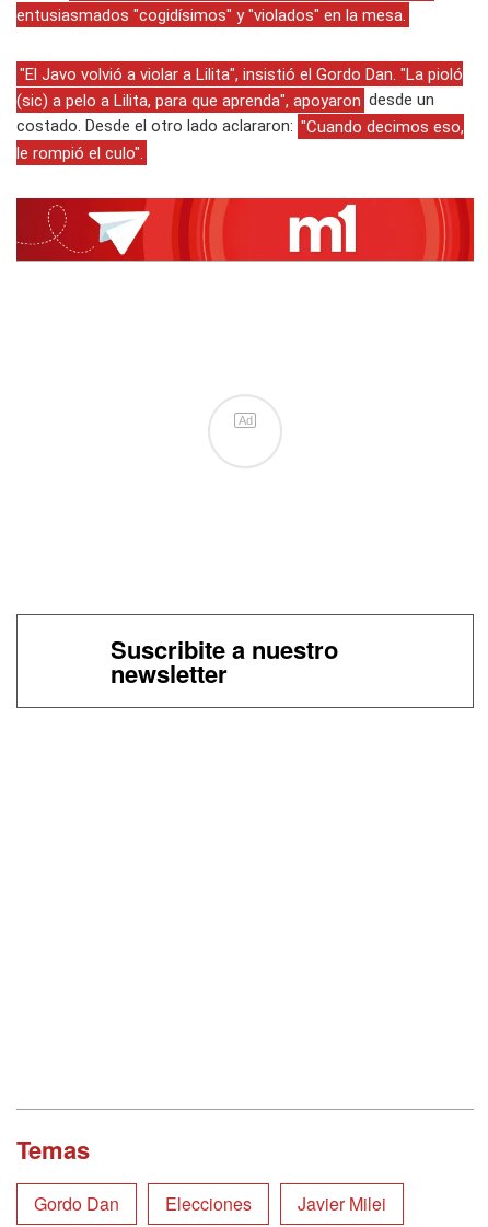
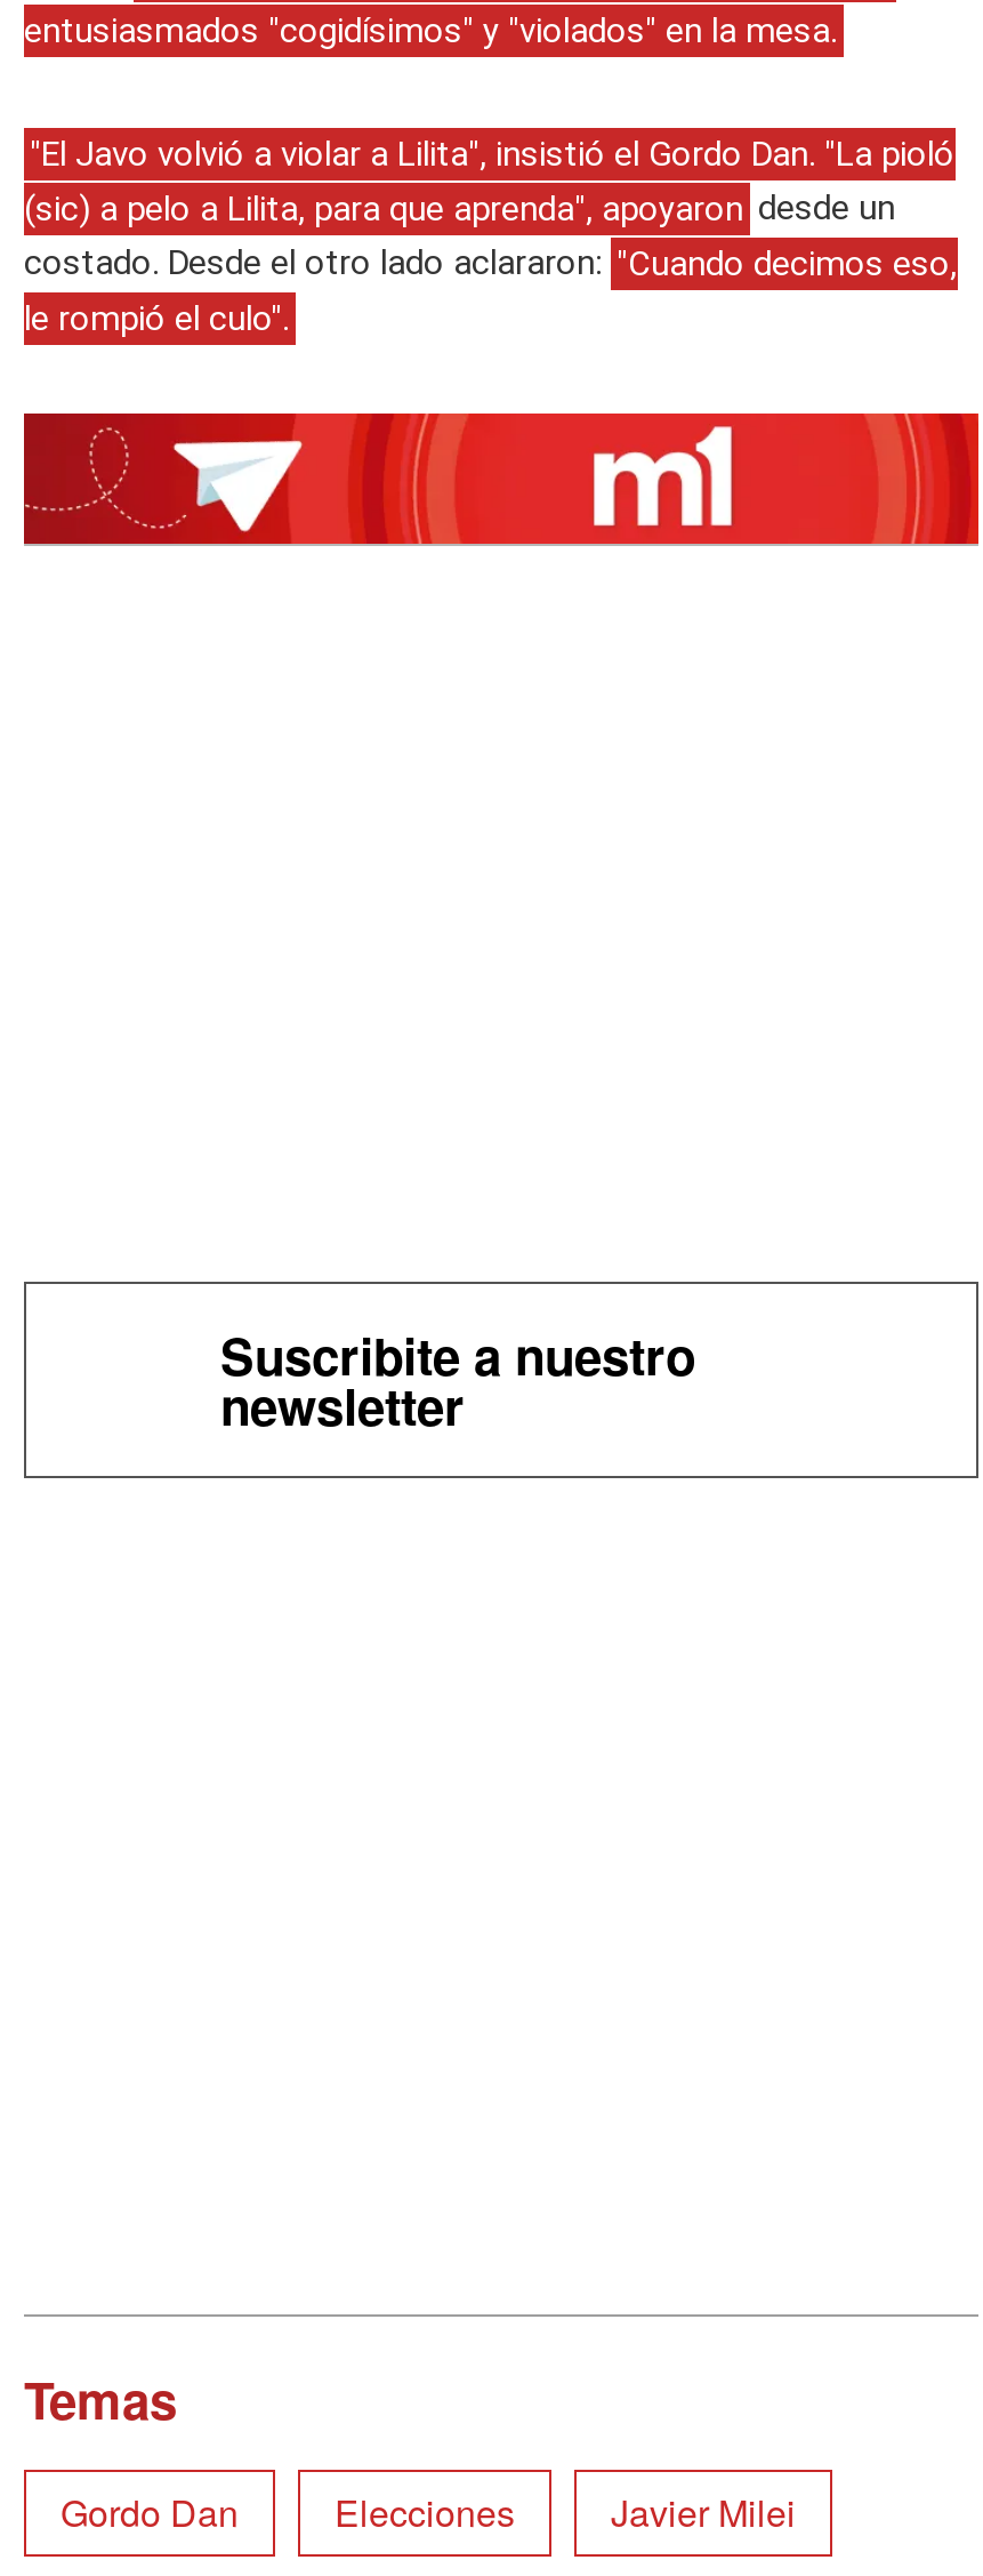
- Ad
